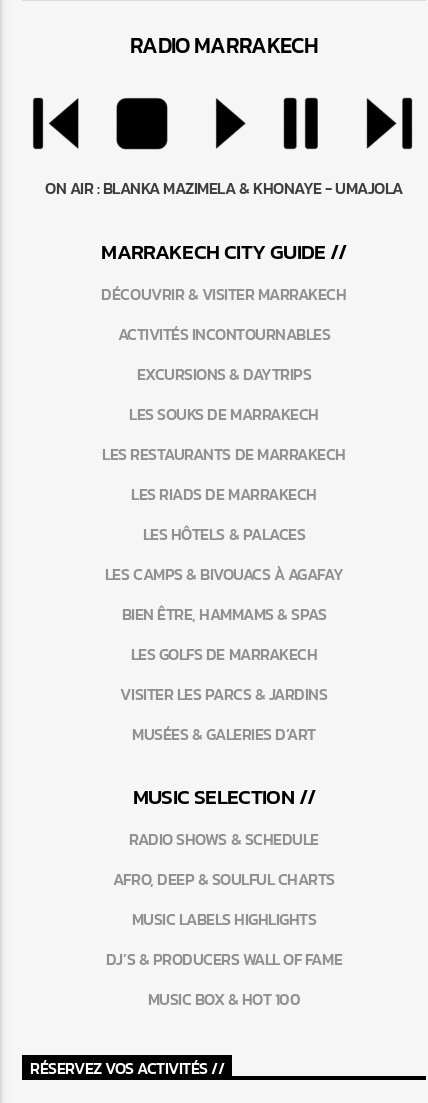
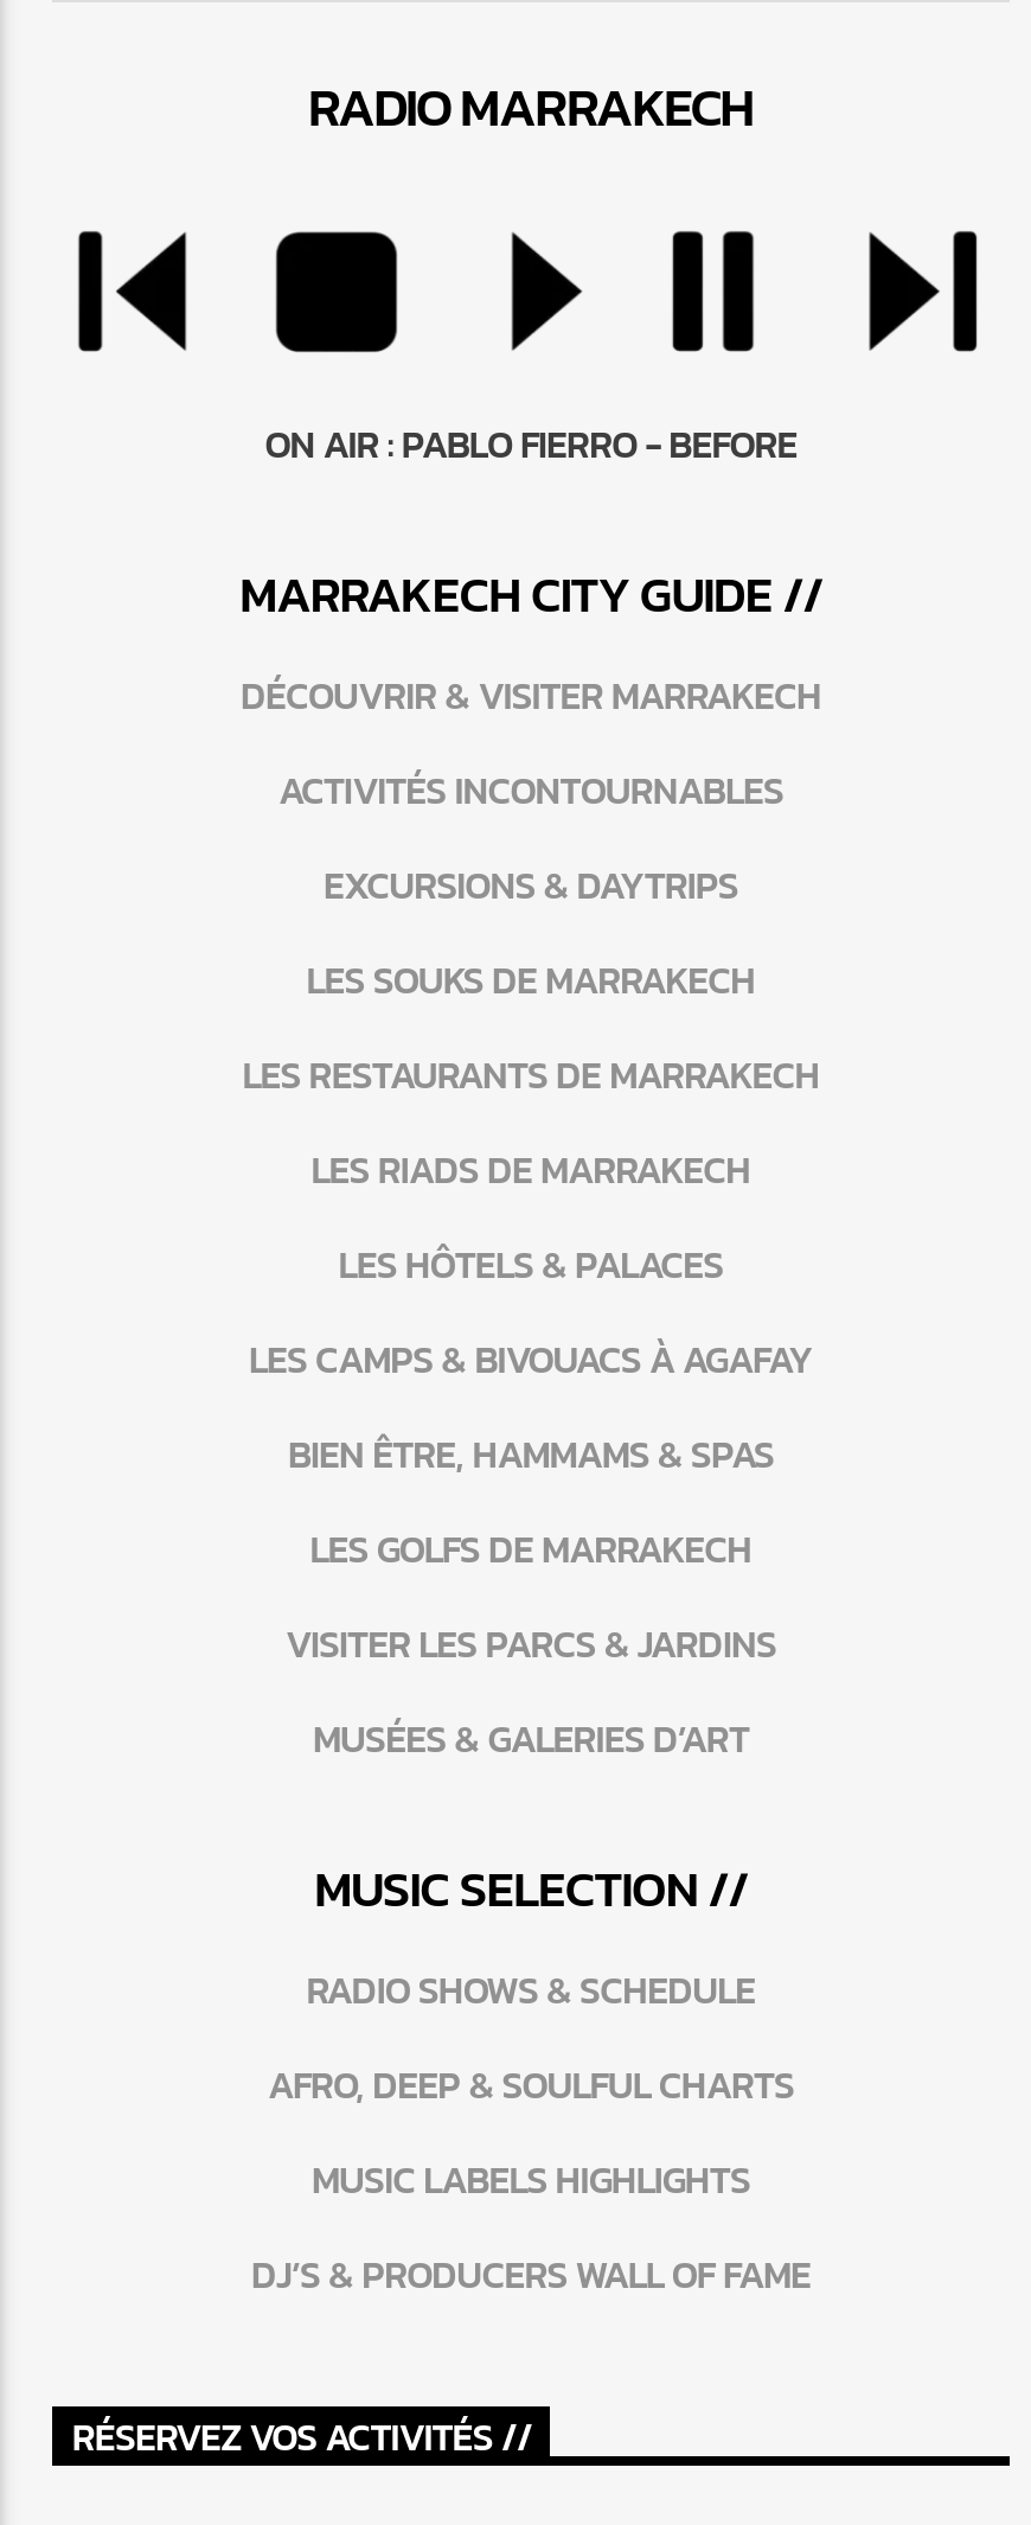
- ON AIR : BLANKA MAZIMELA & KHONAYE - UMAJOLA
+ ON AIR : PABLO FIERRO - BEFORE

- MUSIC BOX & HOT 100
